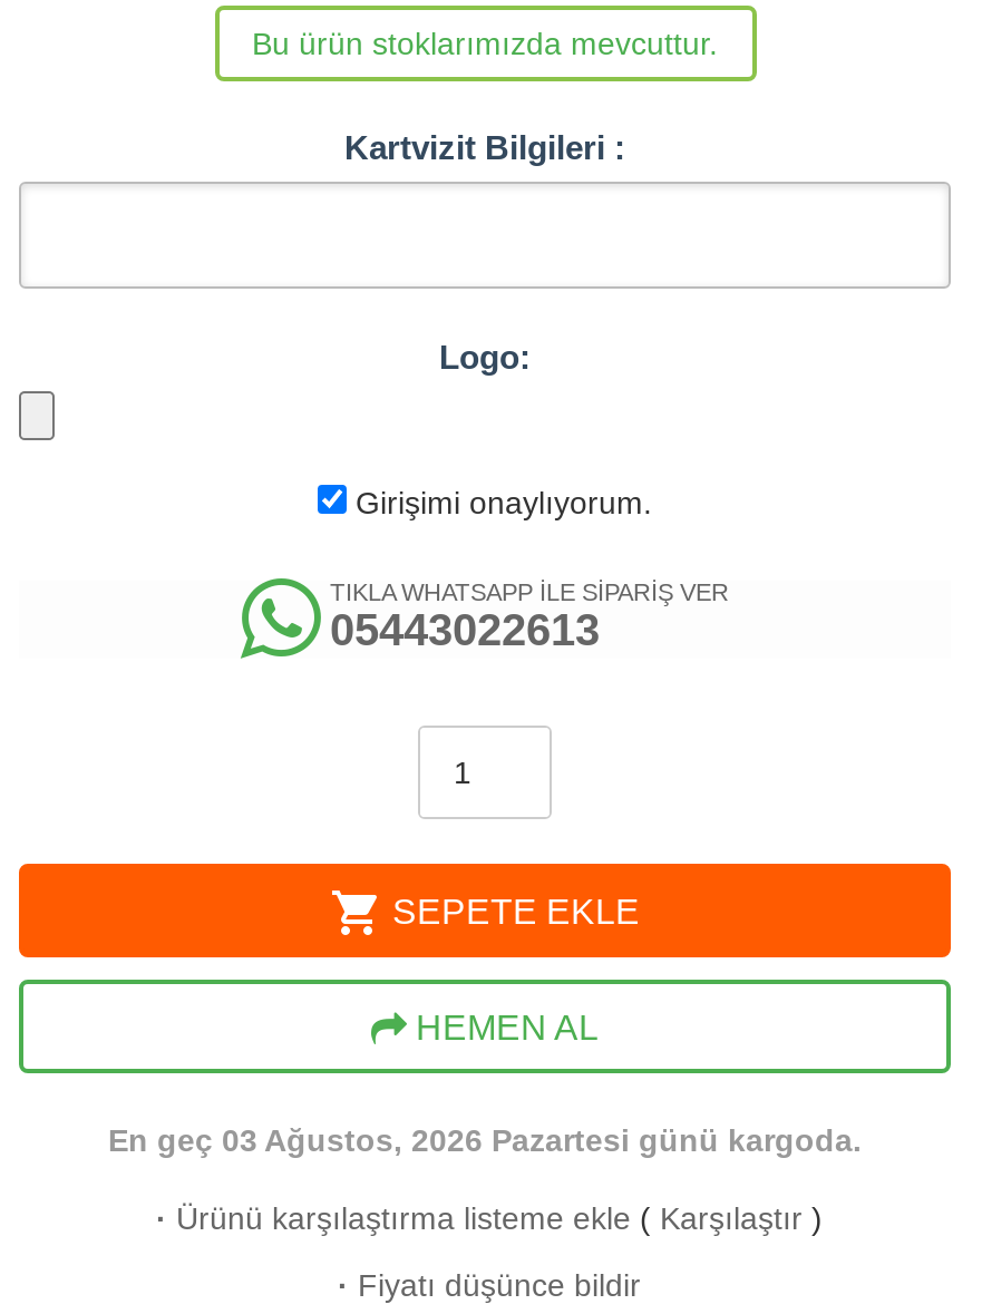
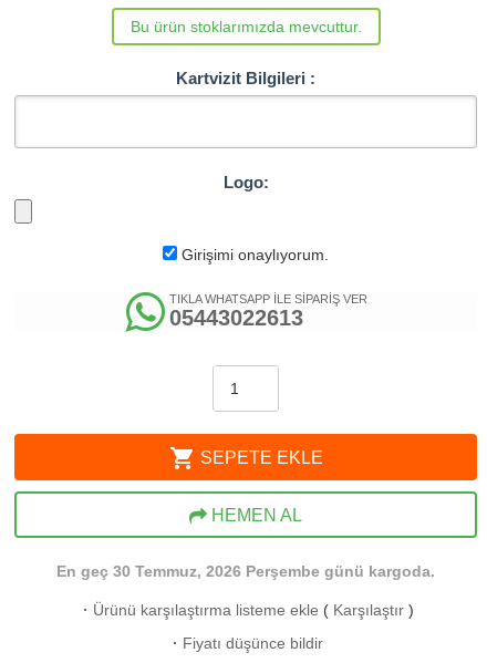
- En geç 03 Ağustos, 2026 Pazartesi günü kargoda.
+ En geç 30 Temmuz, 2026 Perşembe günü kargoda.
